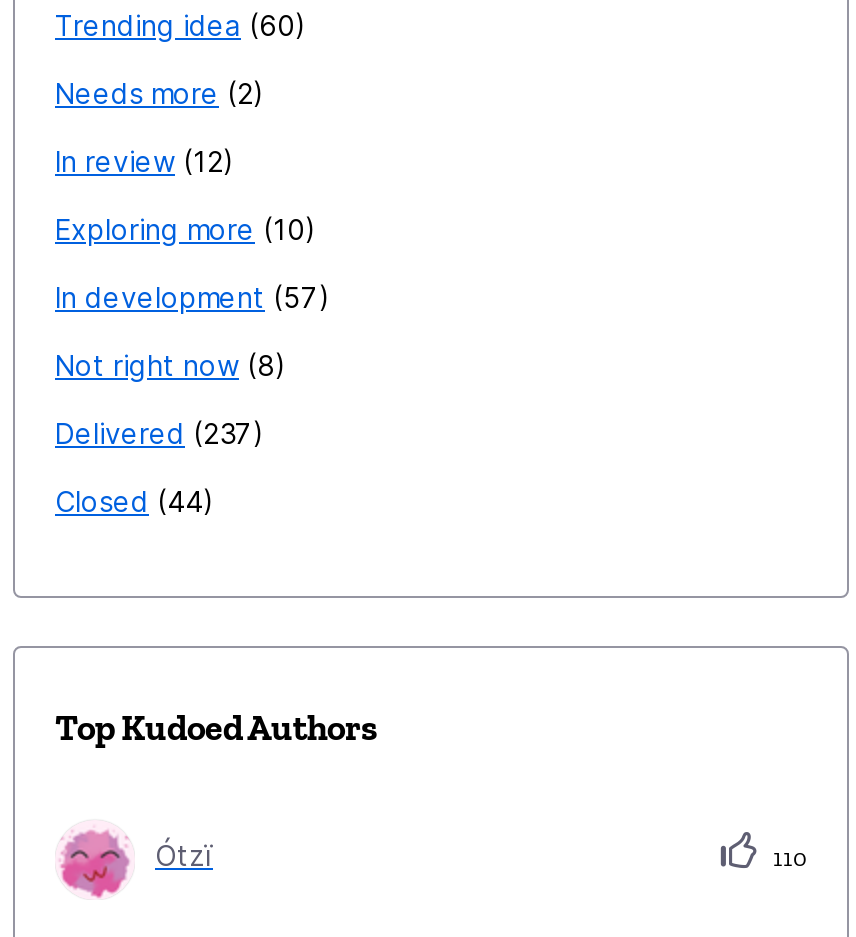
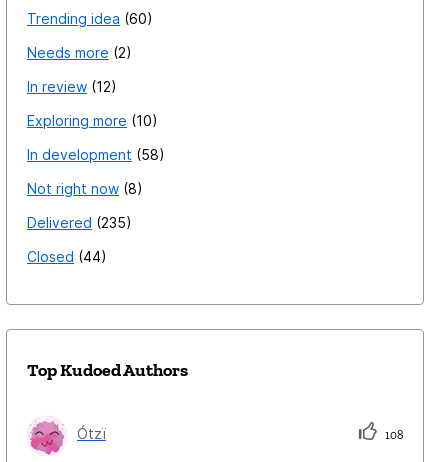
- In development 57
+ In development 58

- Delivered 237
+ Delivered 235

- 110
+ 108
